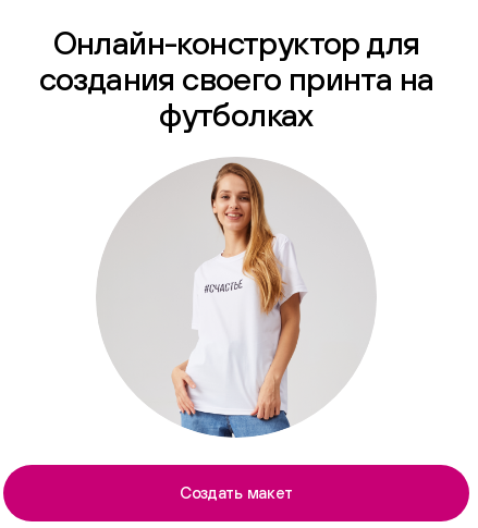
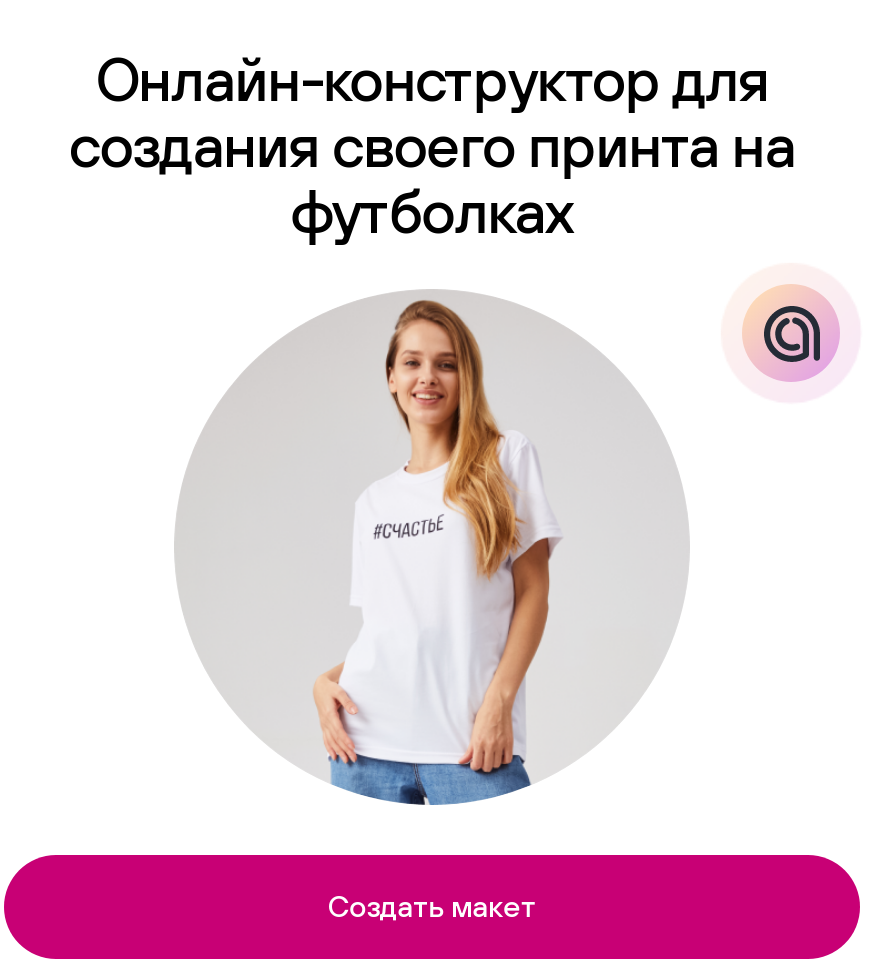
+ [image]
